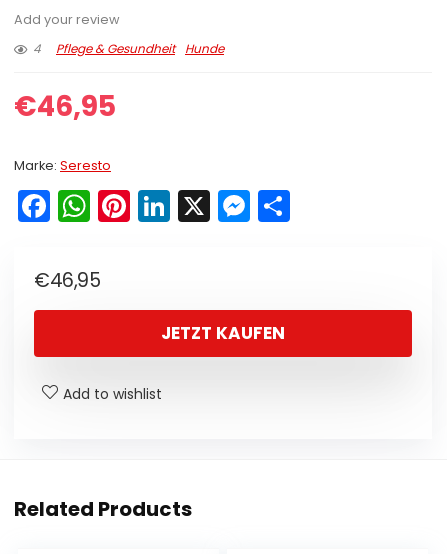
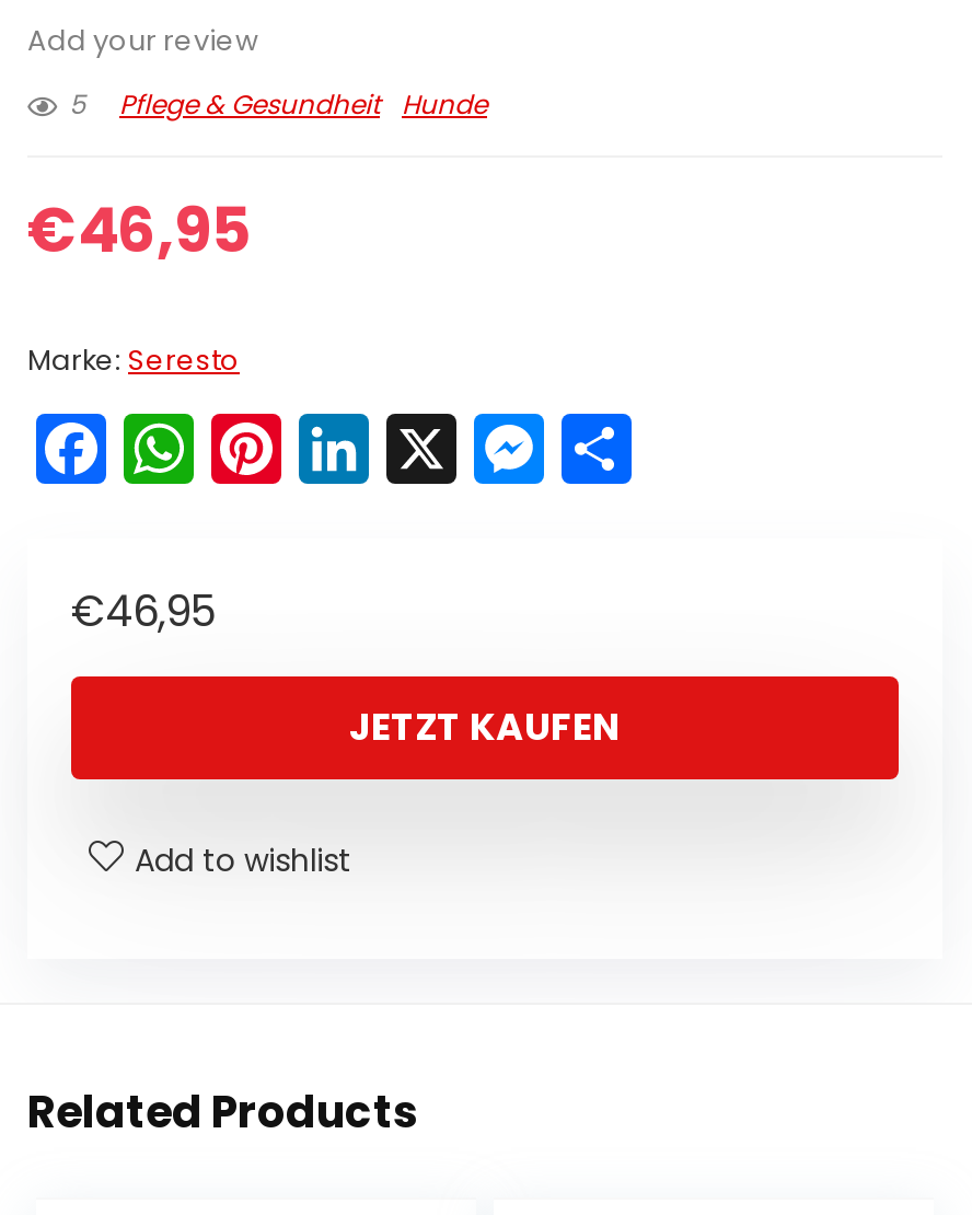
- 4 Pflege & Gesundheit Hunde
+ 5 Pflege & Gesundheit Hunde
